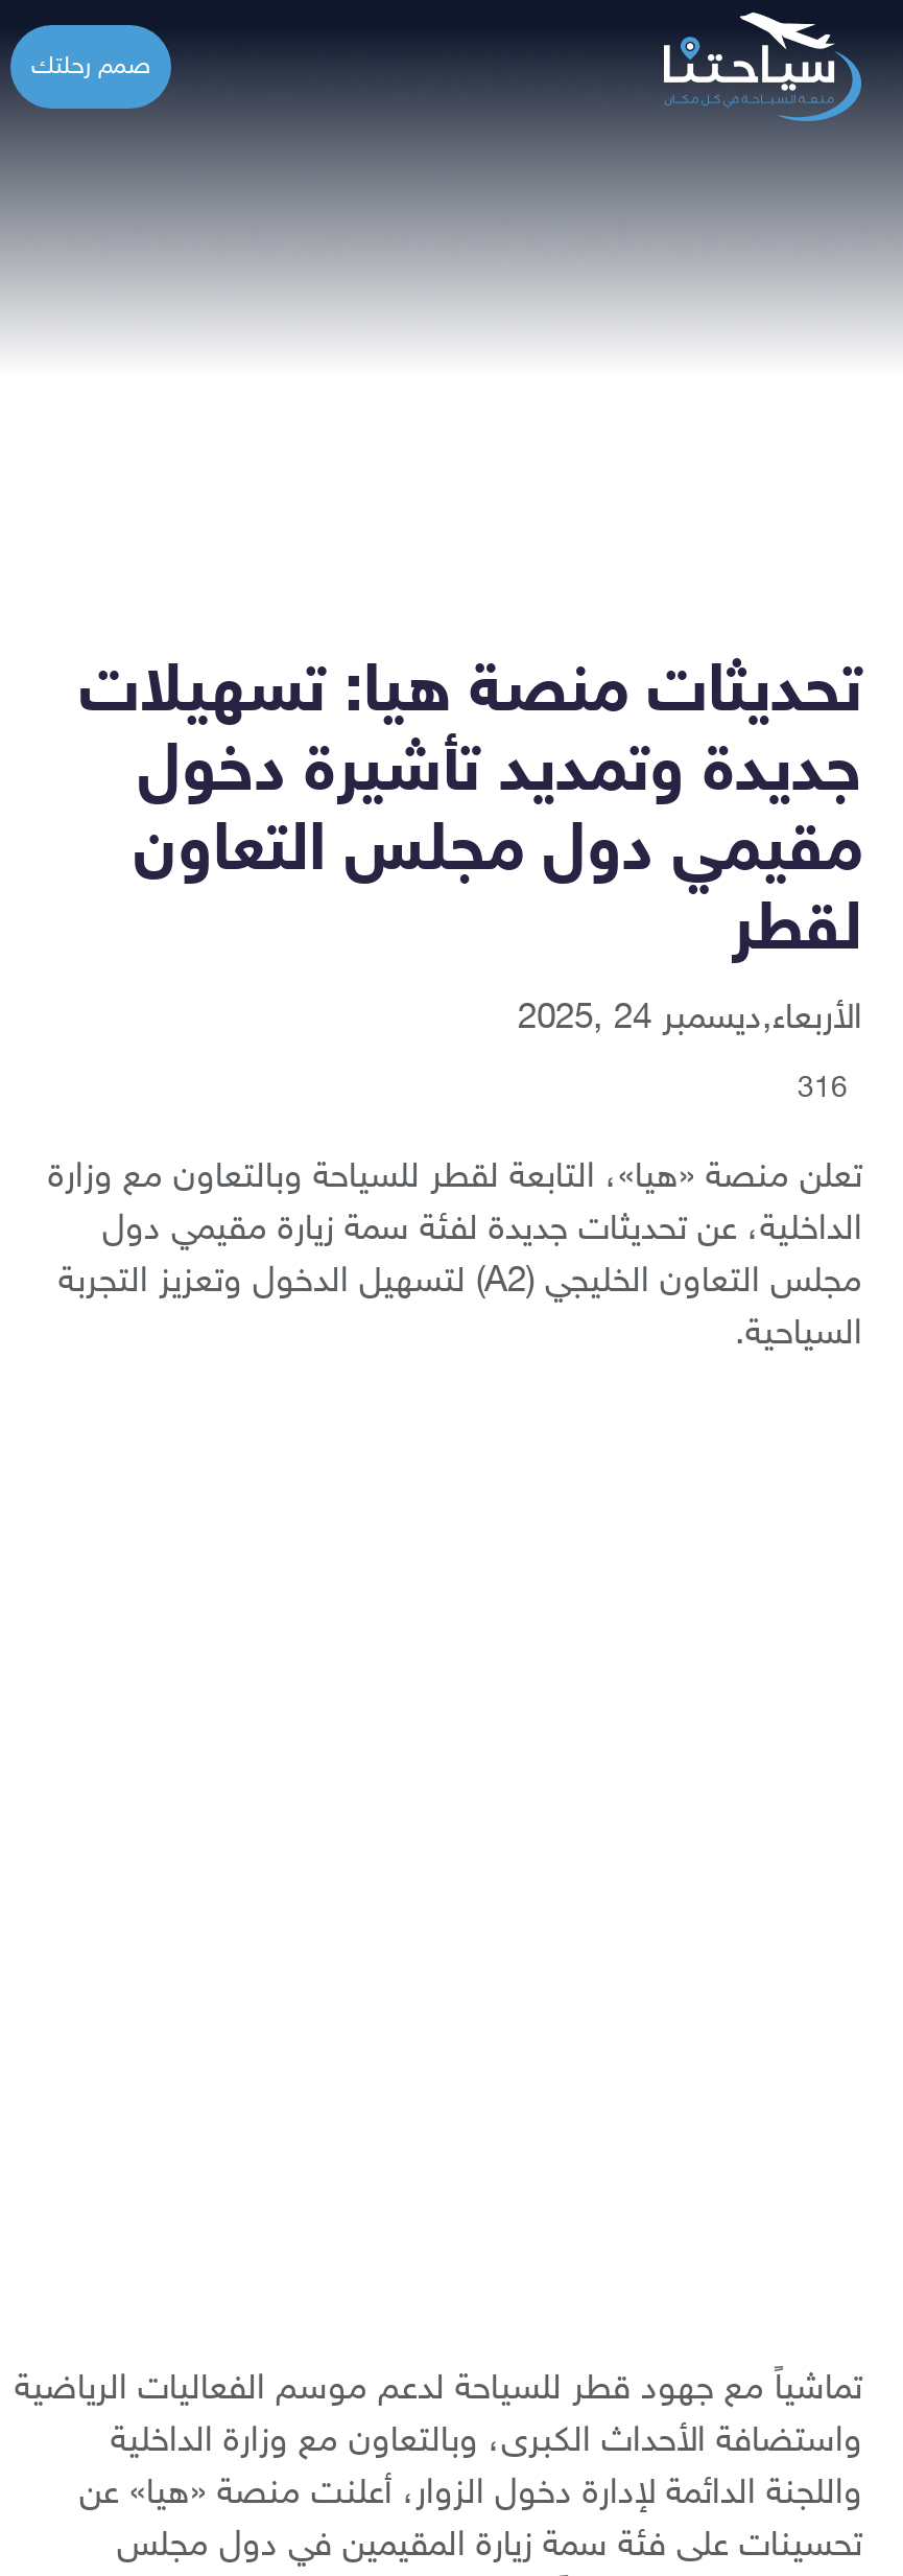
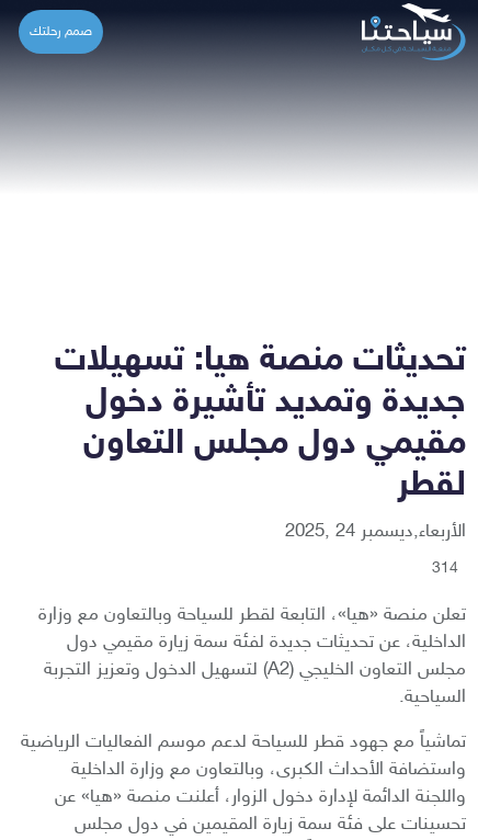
- 316
+ 314
